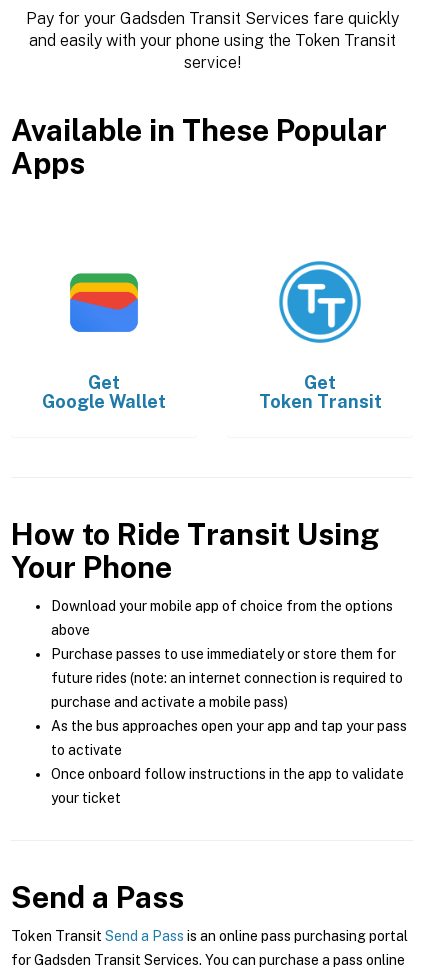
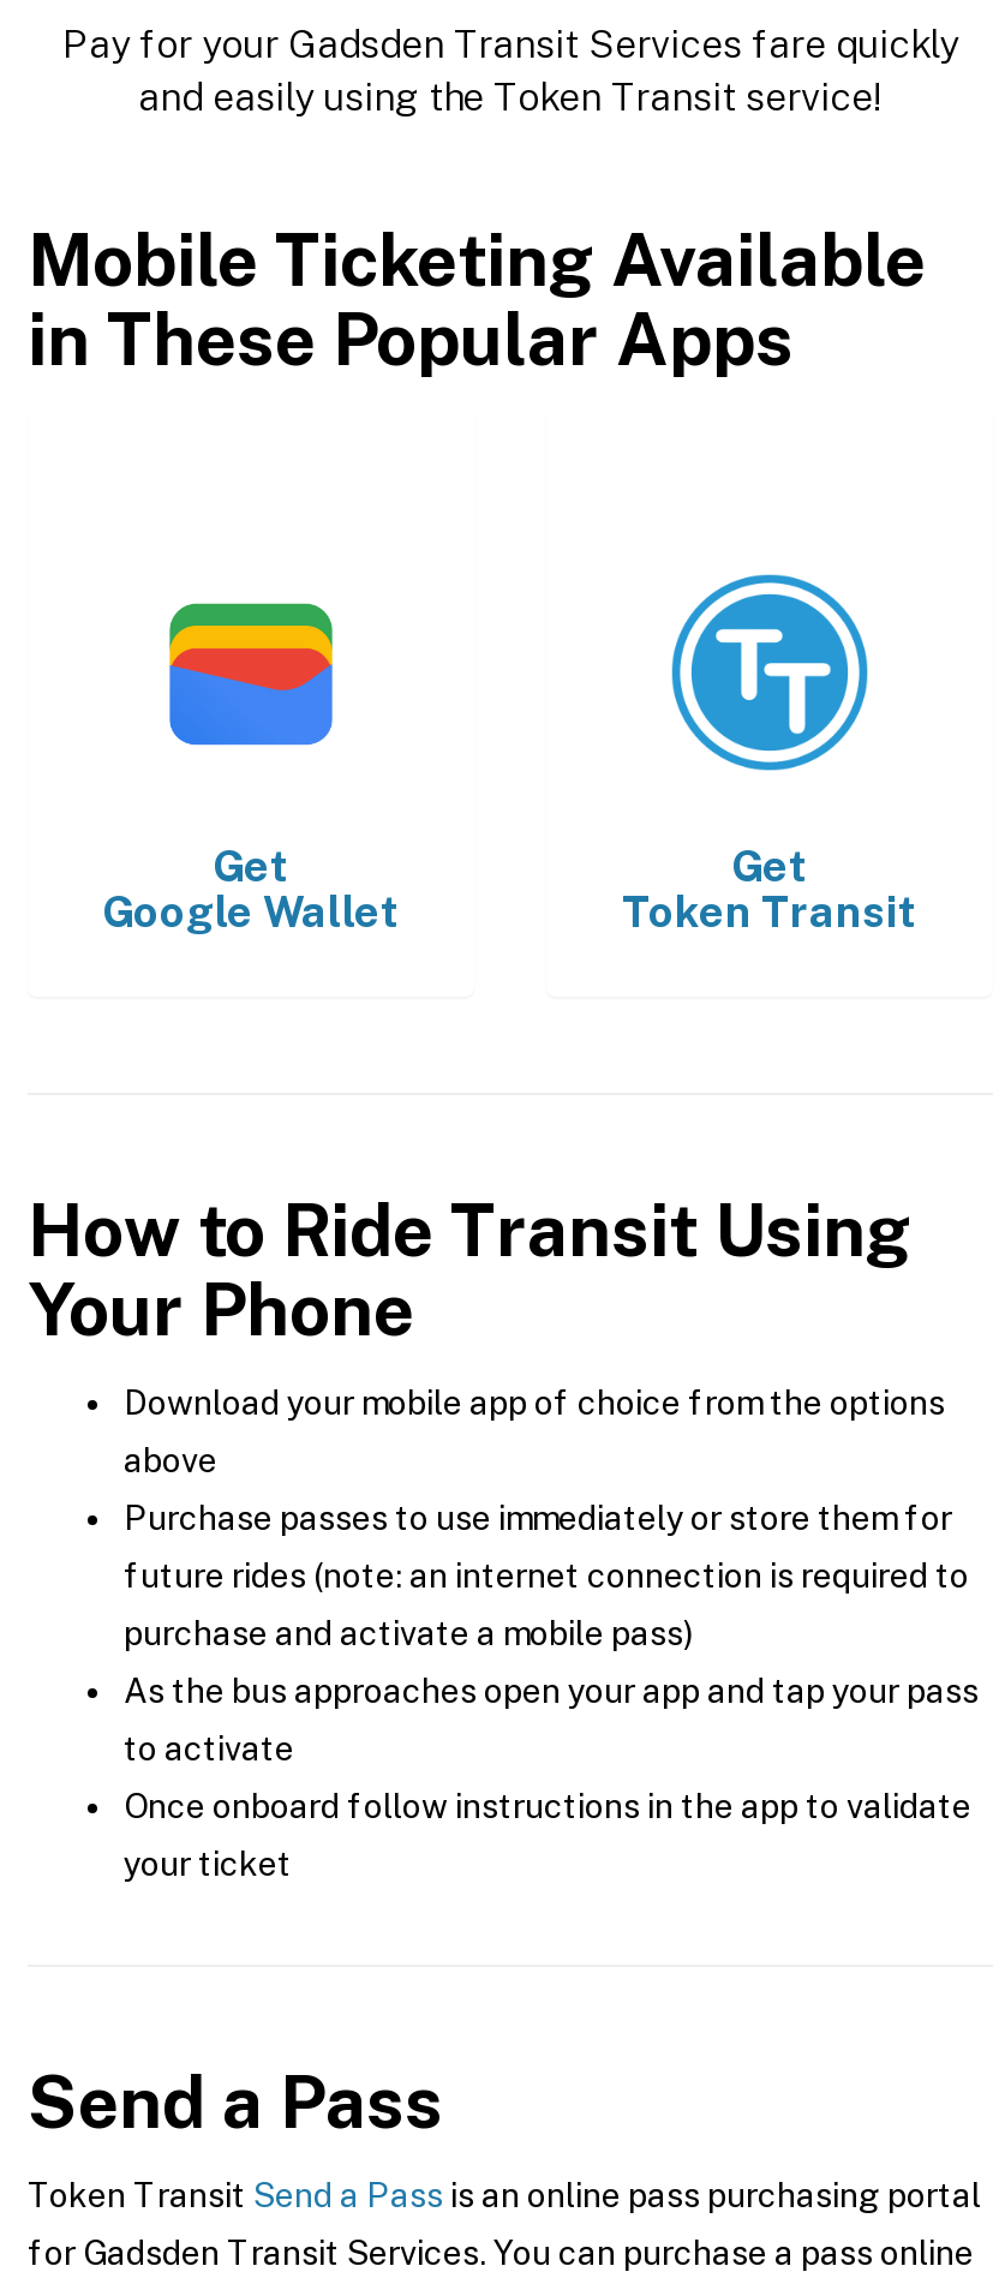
- and easily with your phone using the Token Transit
- service!
+ and easily using the Token Transit service!

- Available in These Popular
- Apps
+ Mobile Ticketing Available
+ in These Popular Apps
